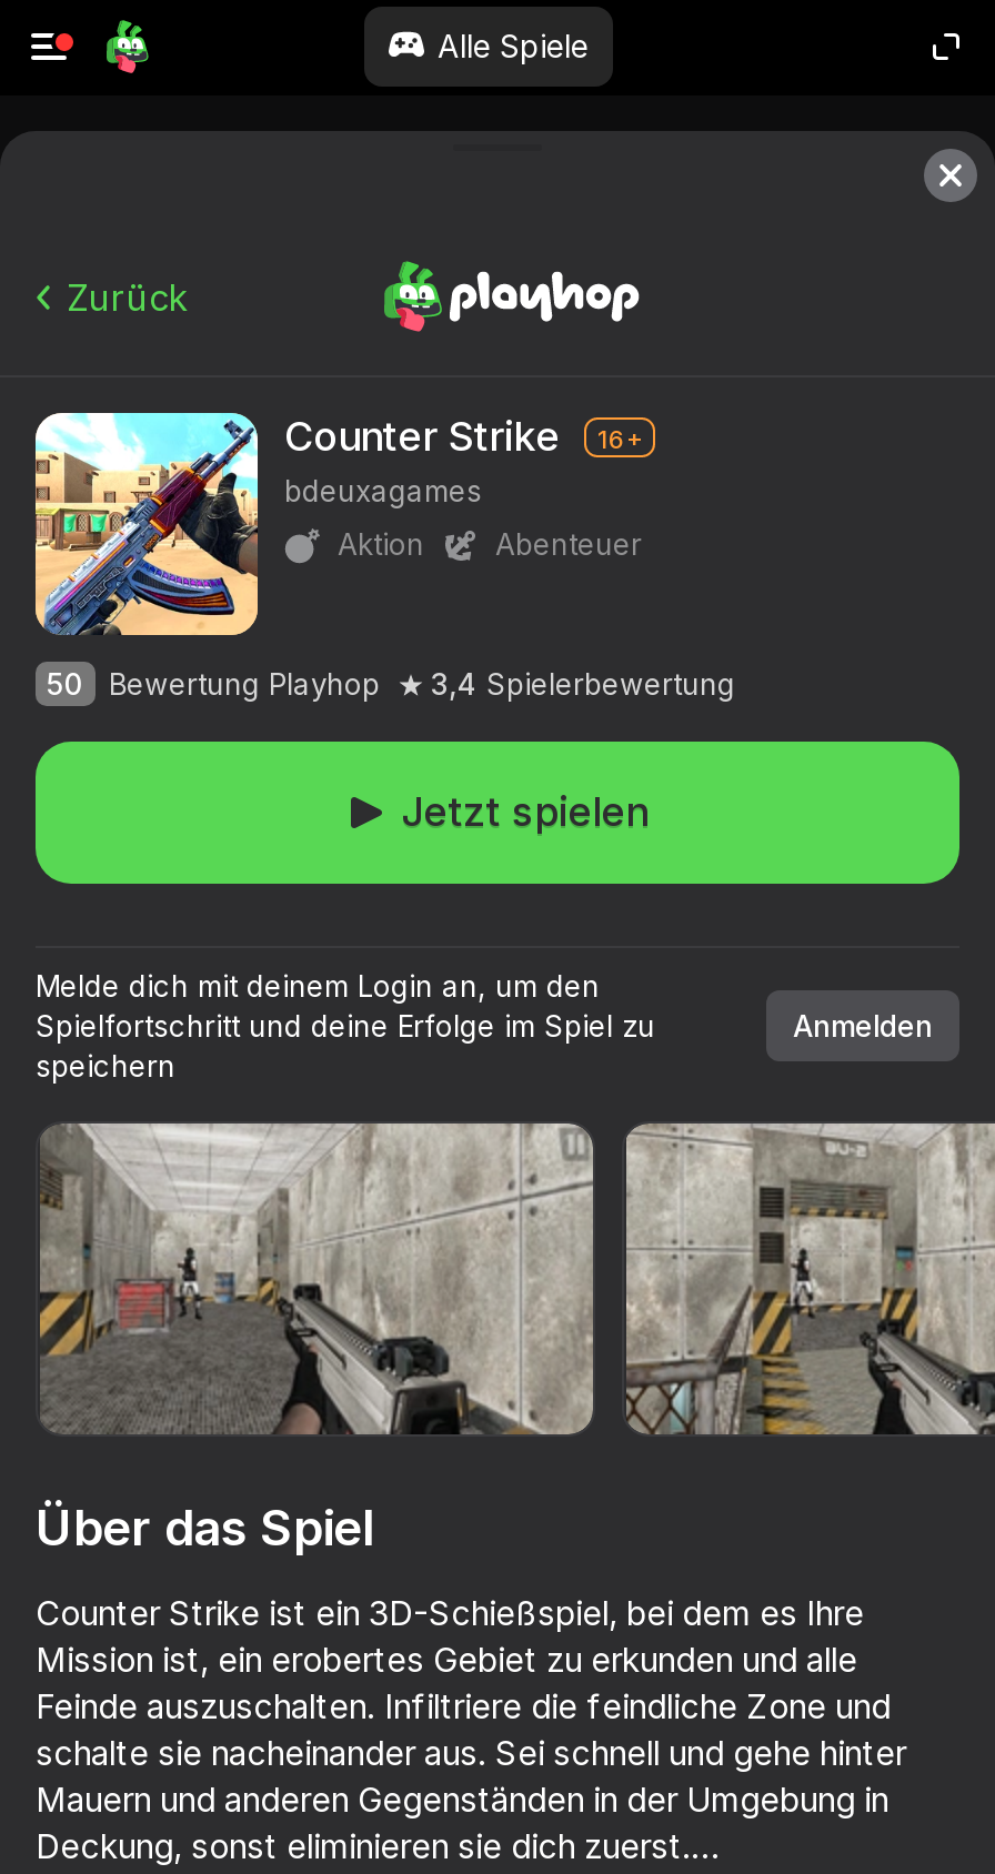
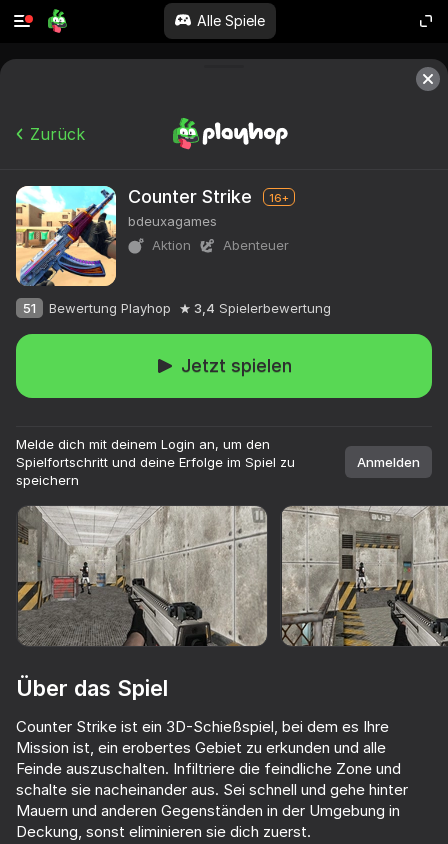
- 50 Bewertung Playhop 3,4 Spielerbewertung
+ 51 Bewertung Playhop 3,4 Spielerbewertung
